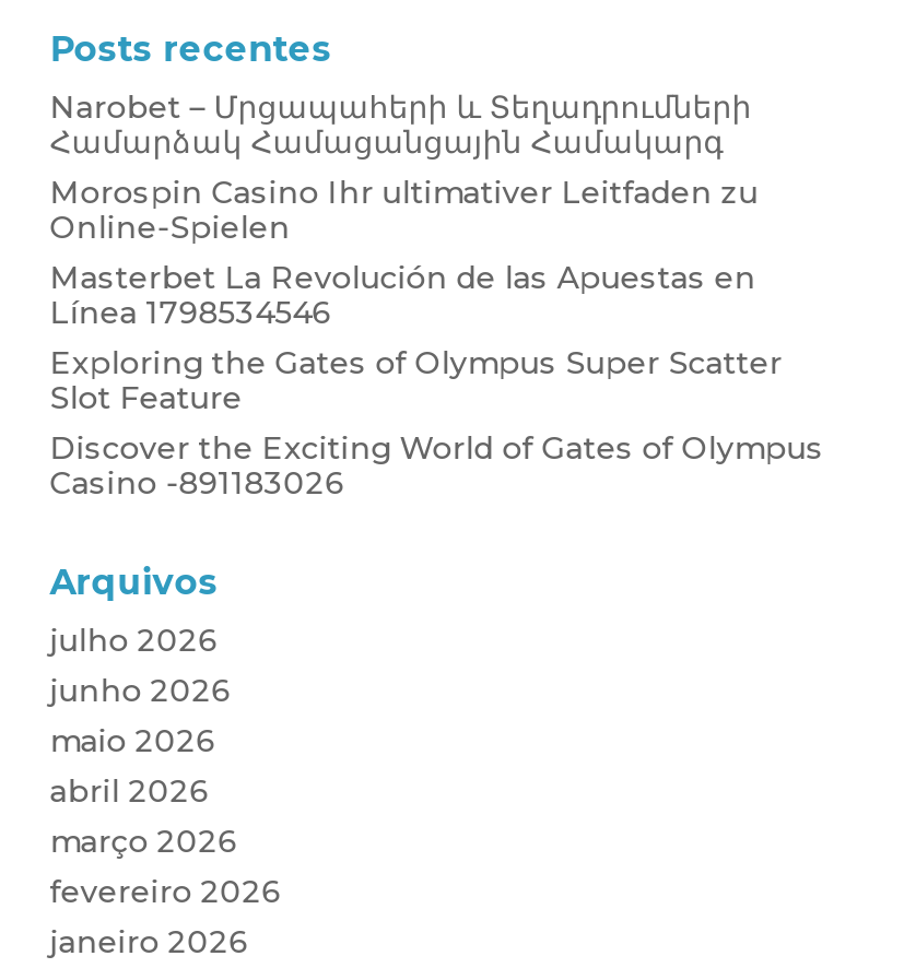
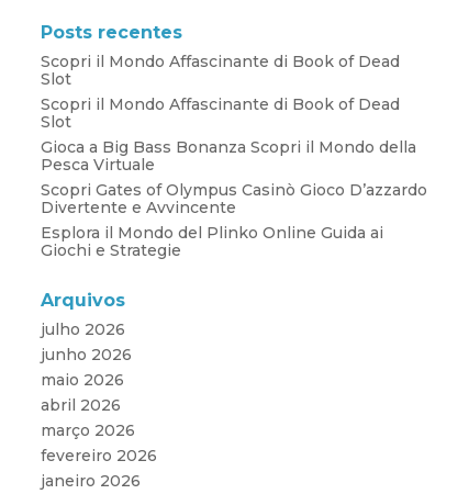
- Narobet – Մրցապահերի և Տեղադրումների
- Համարձակ Համացանցային Համակարգ
- Morospin Casino Ihr ultimativer Leitfaden zu
- Online-Spielen
- Masterbet La Revolución de las Apuestas en
- Línea 1798534546
- Exploring the Gates of Olympus Super Scatter
- Slot Feature
- Discover the Exciting World of Gates of Olympus
- Casino -891183026
+ Scopri il Mondo Affascinante di Book of Dead
+ Slot
+ Scopri il Mondo Affascinante di Book of Dead
+ Slot
+ Gioca a Big Bass Bonanza Scopri il Mondo della
+ Pesca Virtuale
+ Scopri Gates of Olympus Casinò Gioco D’azzardo
+ Divertente e Avvincente
+ Esplora il Mondo del Plinko Online Guida ai
+ Giochi e Strategie
